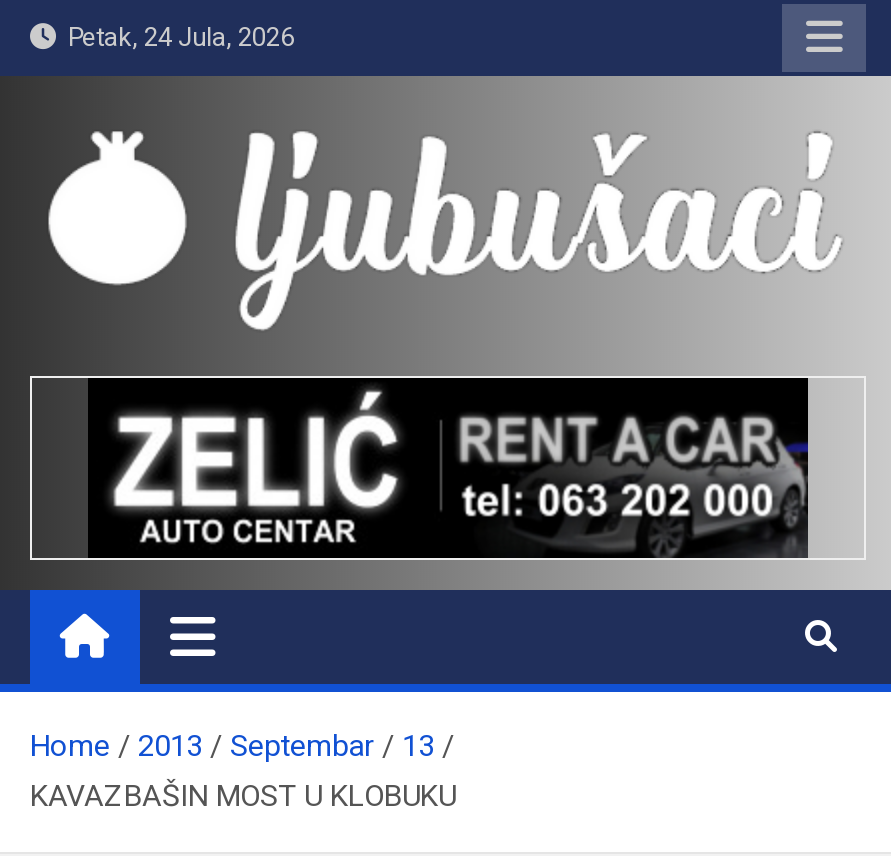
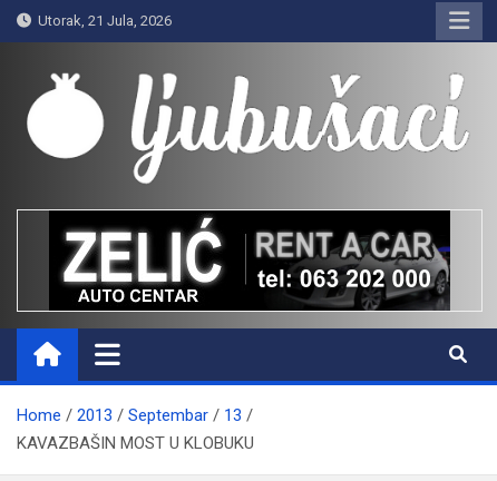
- Petak, 24 Jula, 2026
+ Utorak, 21 Jula, 2026
